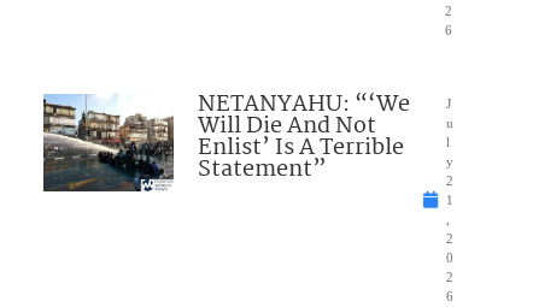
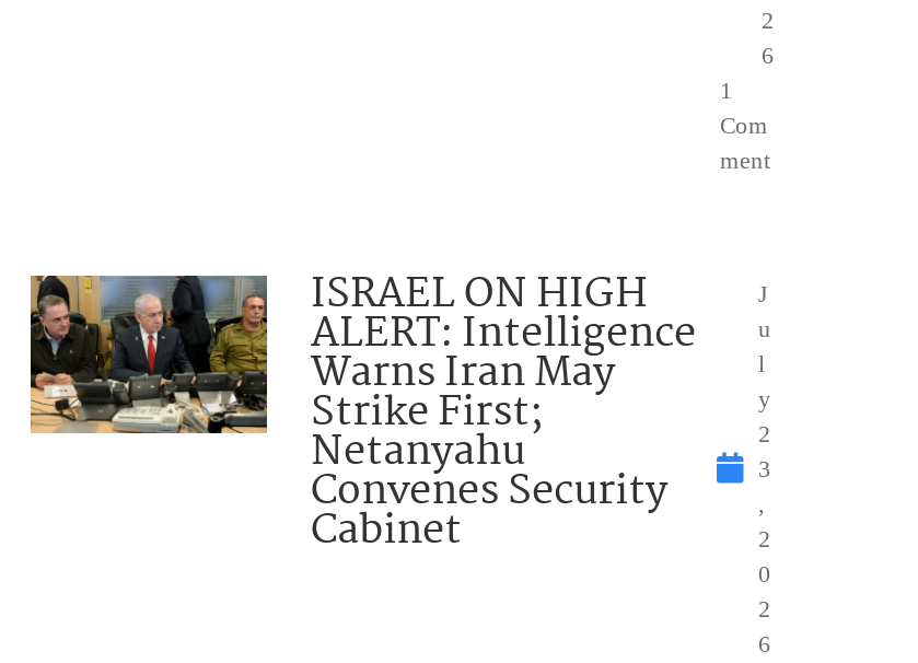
- [image]
- NETANYAHU: “‘We
- Will Die And Not
- Enlist’ Is A Terrible
- Statement”
+ [image]
+ 1
+ Com
+ ment
+ ISRAEL ON HIGH
+ ALERT: Intelligence
+ Warns Iran May
+ Strike First;
+ Netanyahu
+ Convenes Security
+ Cabinet

- 1
+ 3
